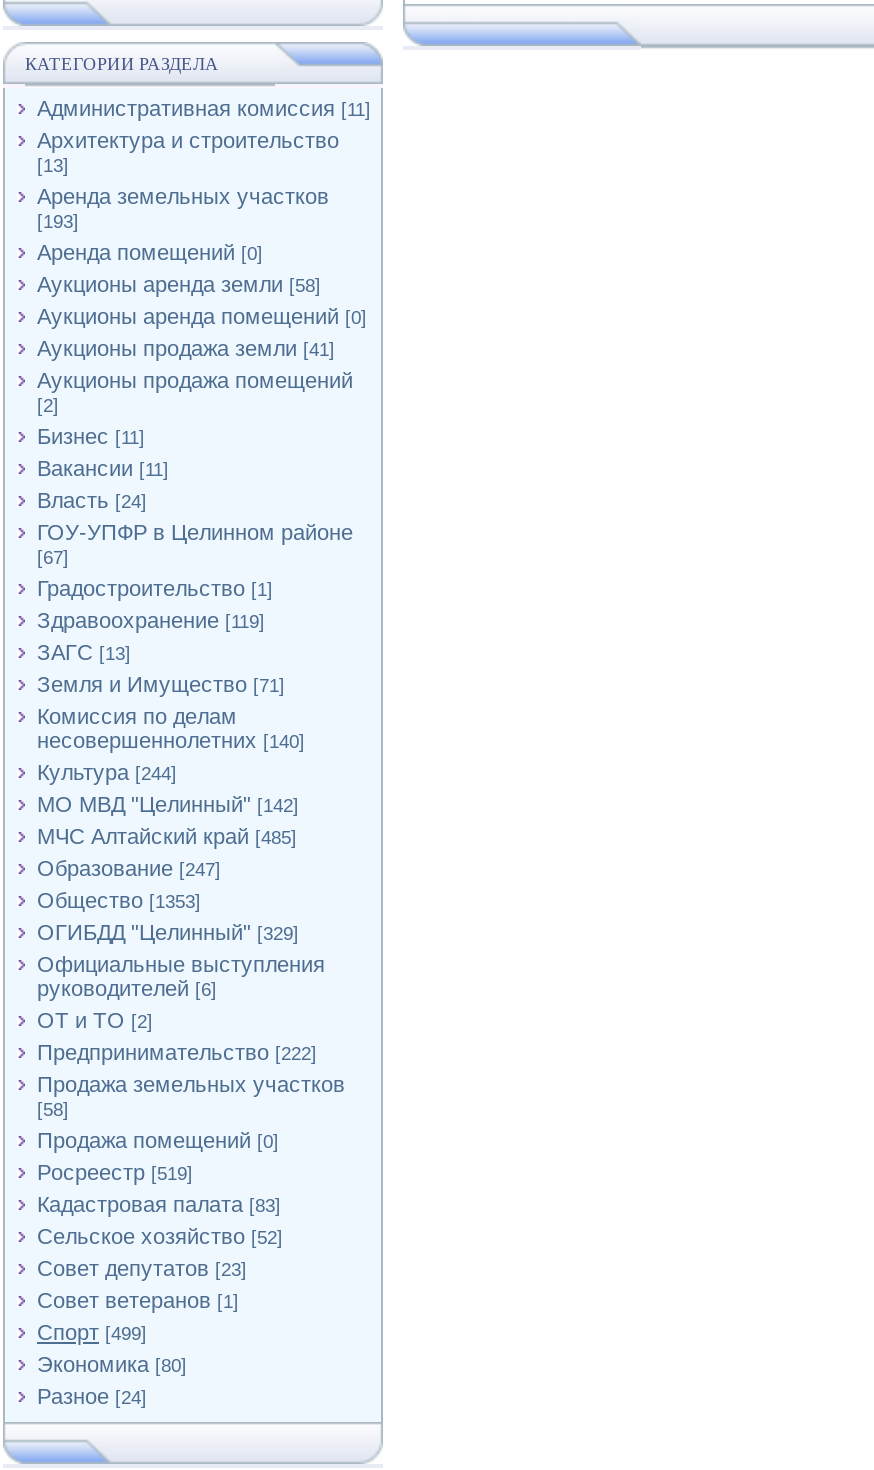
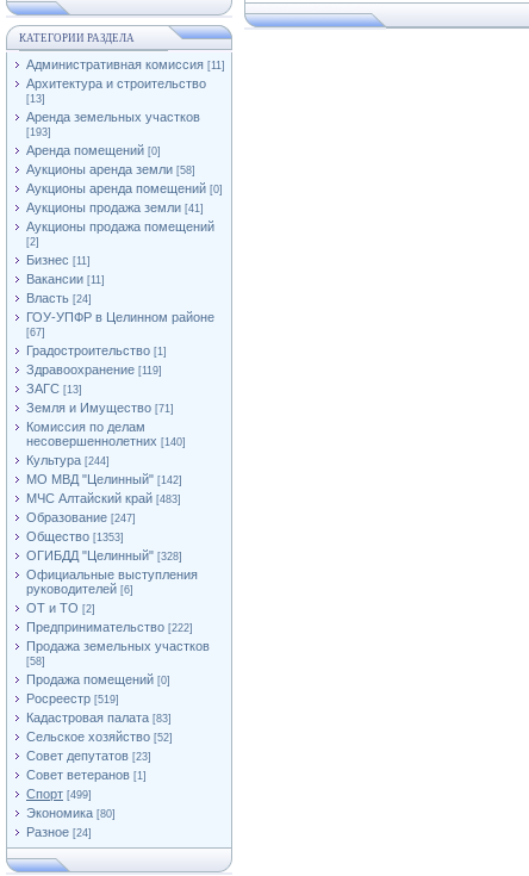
- МЧС Алтайский край [485]
+ МЧС Алтайский край [483]

- ОГИБДД "Целинный" [329]
+ ОГИБДД "Целинный" [328]
